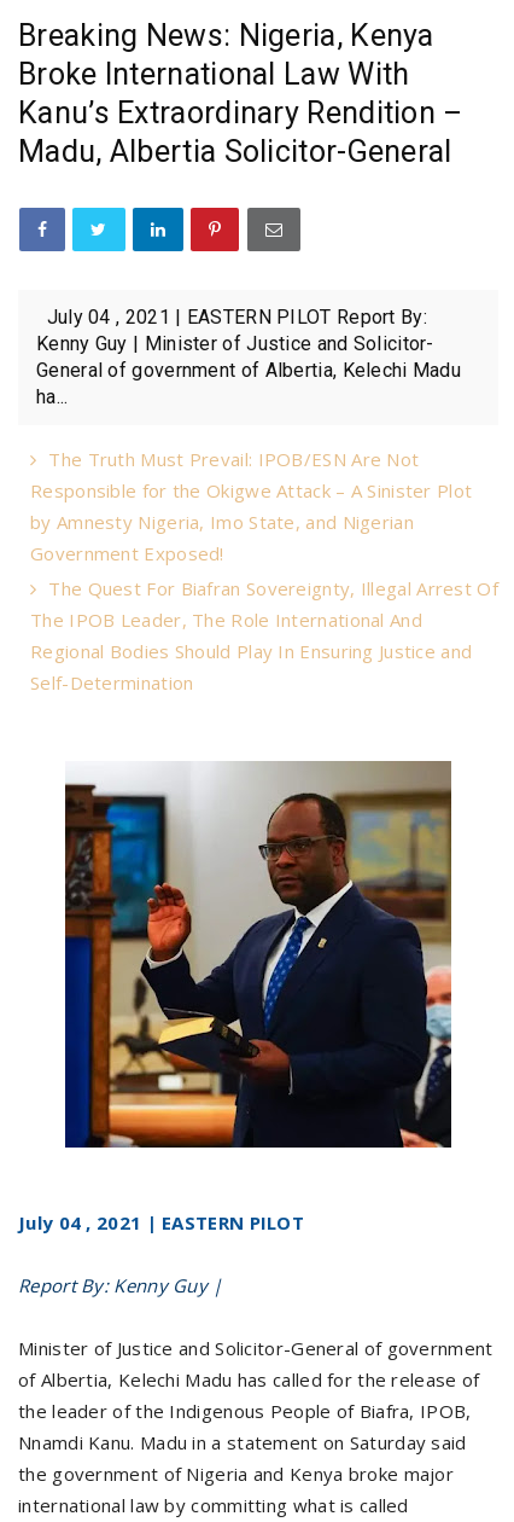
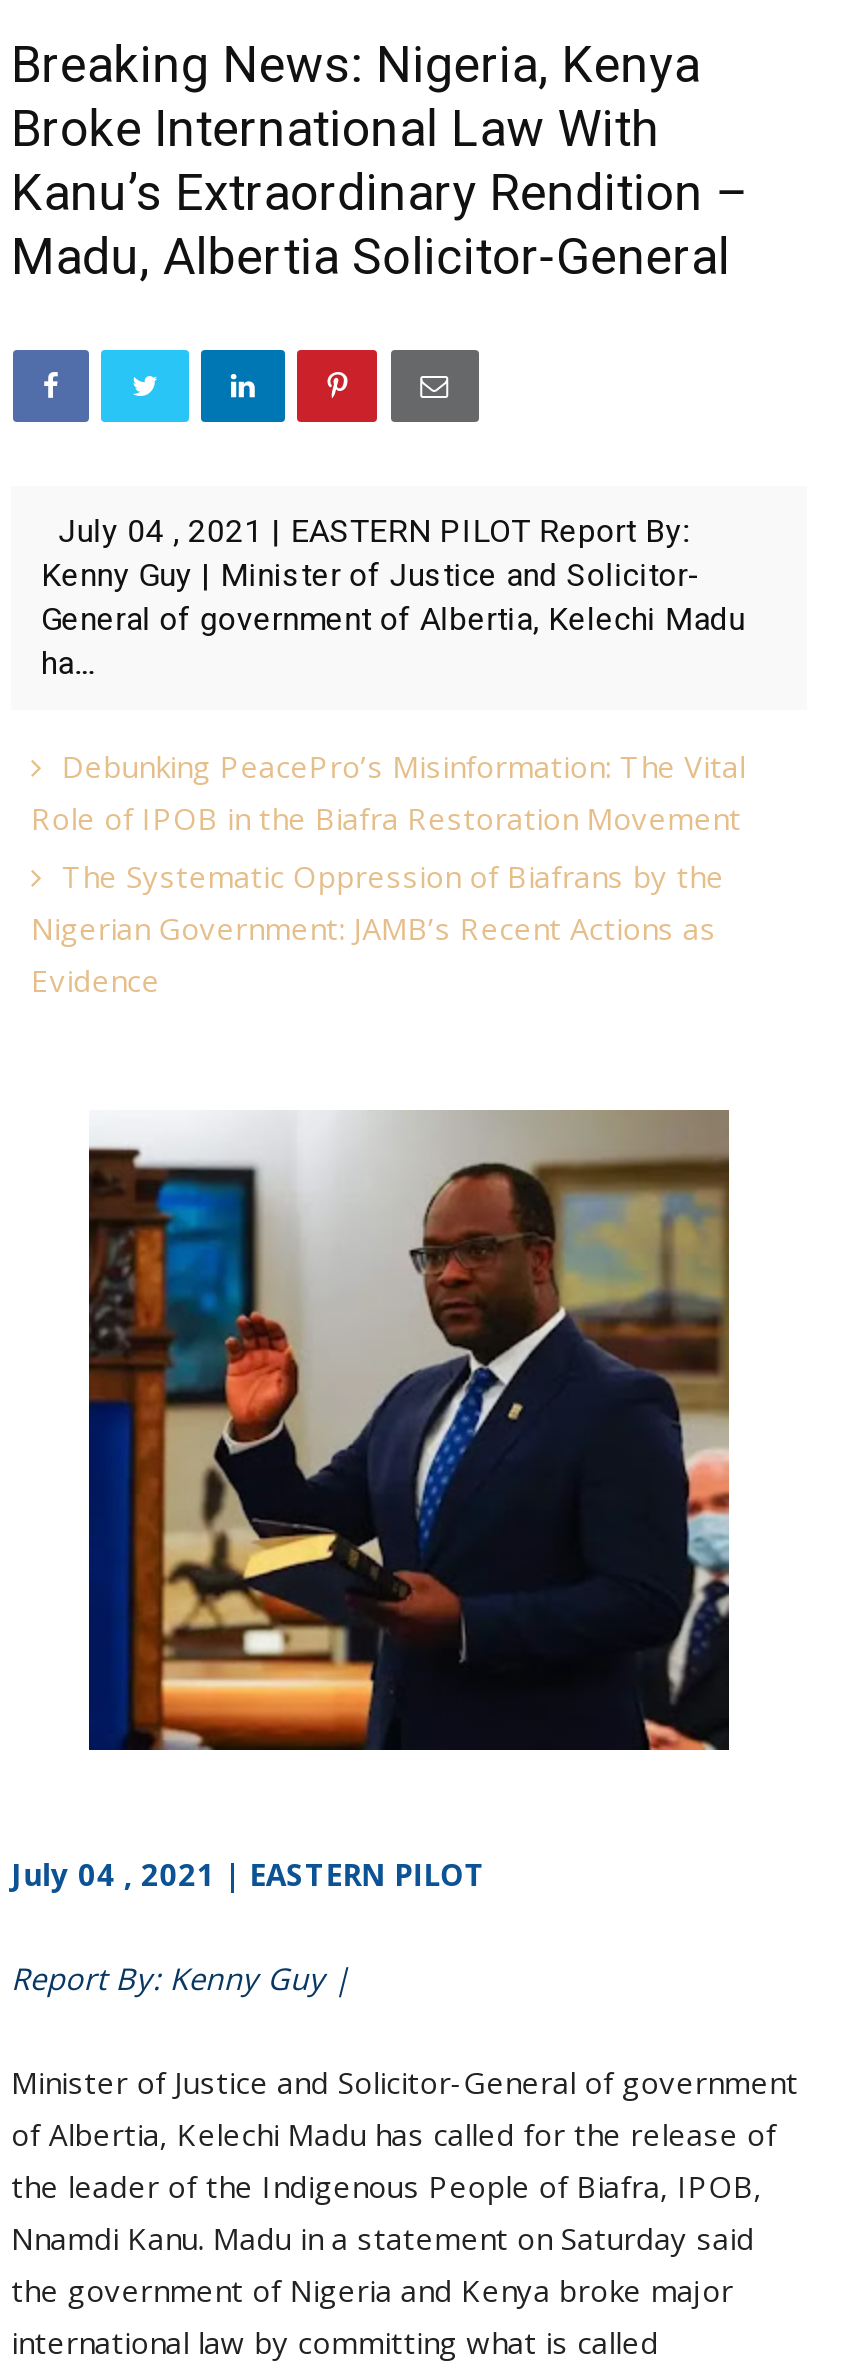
- The Truth Must Prevail: IPOB/ESN Are Not
- Responsible for the Okigwe Attack – A Sinister Plot
- by Amnesty Nigeria, Imo State, and Nigerian
- Government Exposed!
- The Quest For Biafran Sovereignty, Illegal Arrest Of
- The IPOB Leader, The Role International And
- Regional Bodies Should Play In Ensuring Justice and
- Self-Determination
+ Debunking PeacePro’s Misinformation: The Vital
+ Role of IPOB in the Biafra Restoration Movement
+ The Systematic Oppression of Biafrans by the
+ Nigerian Government: JAMB’s Recent Actions as
+ Evidence
